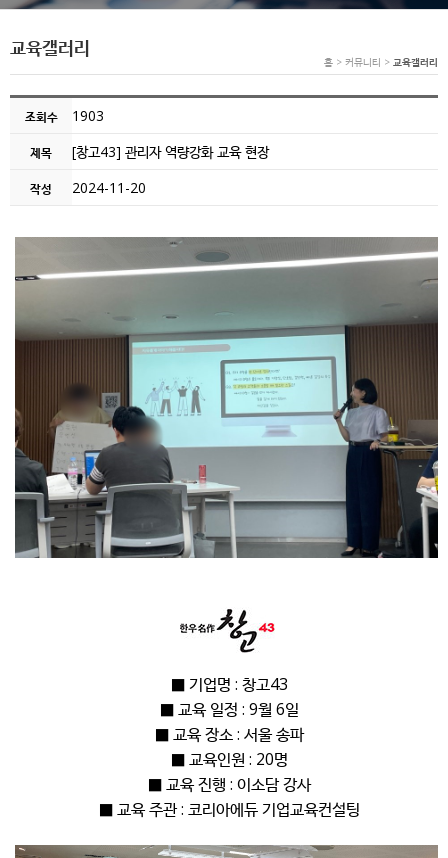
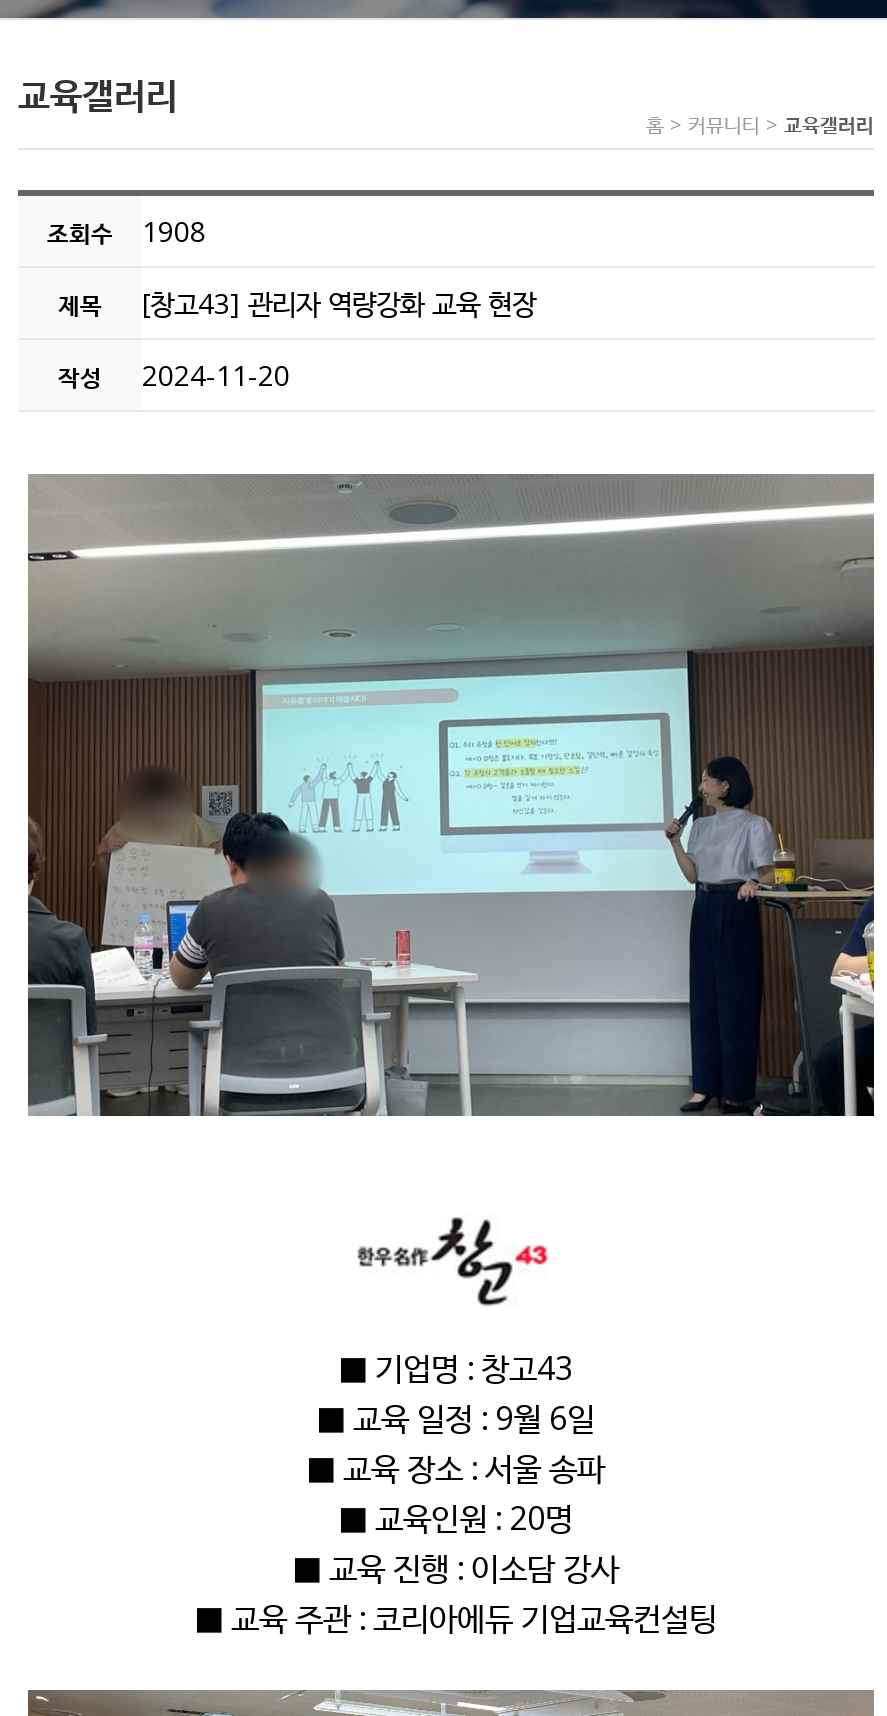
- 조회수 1903
+ 조회수 1908
